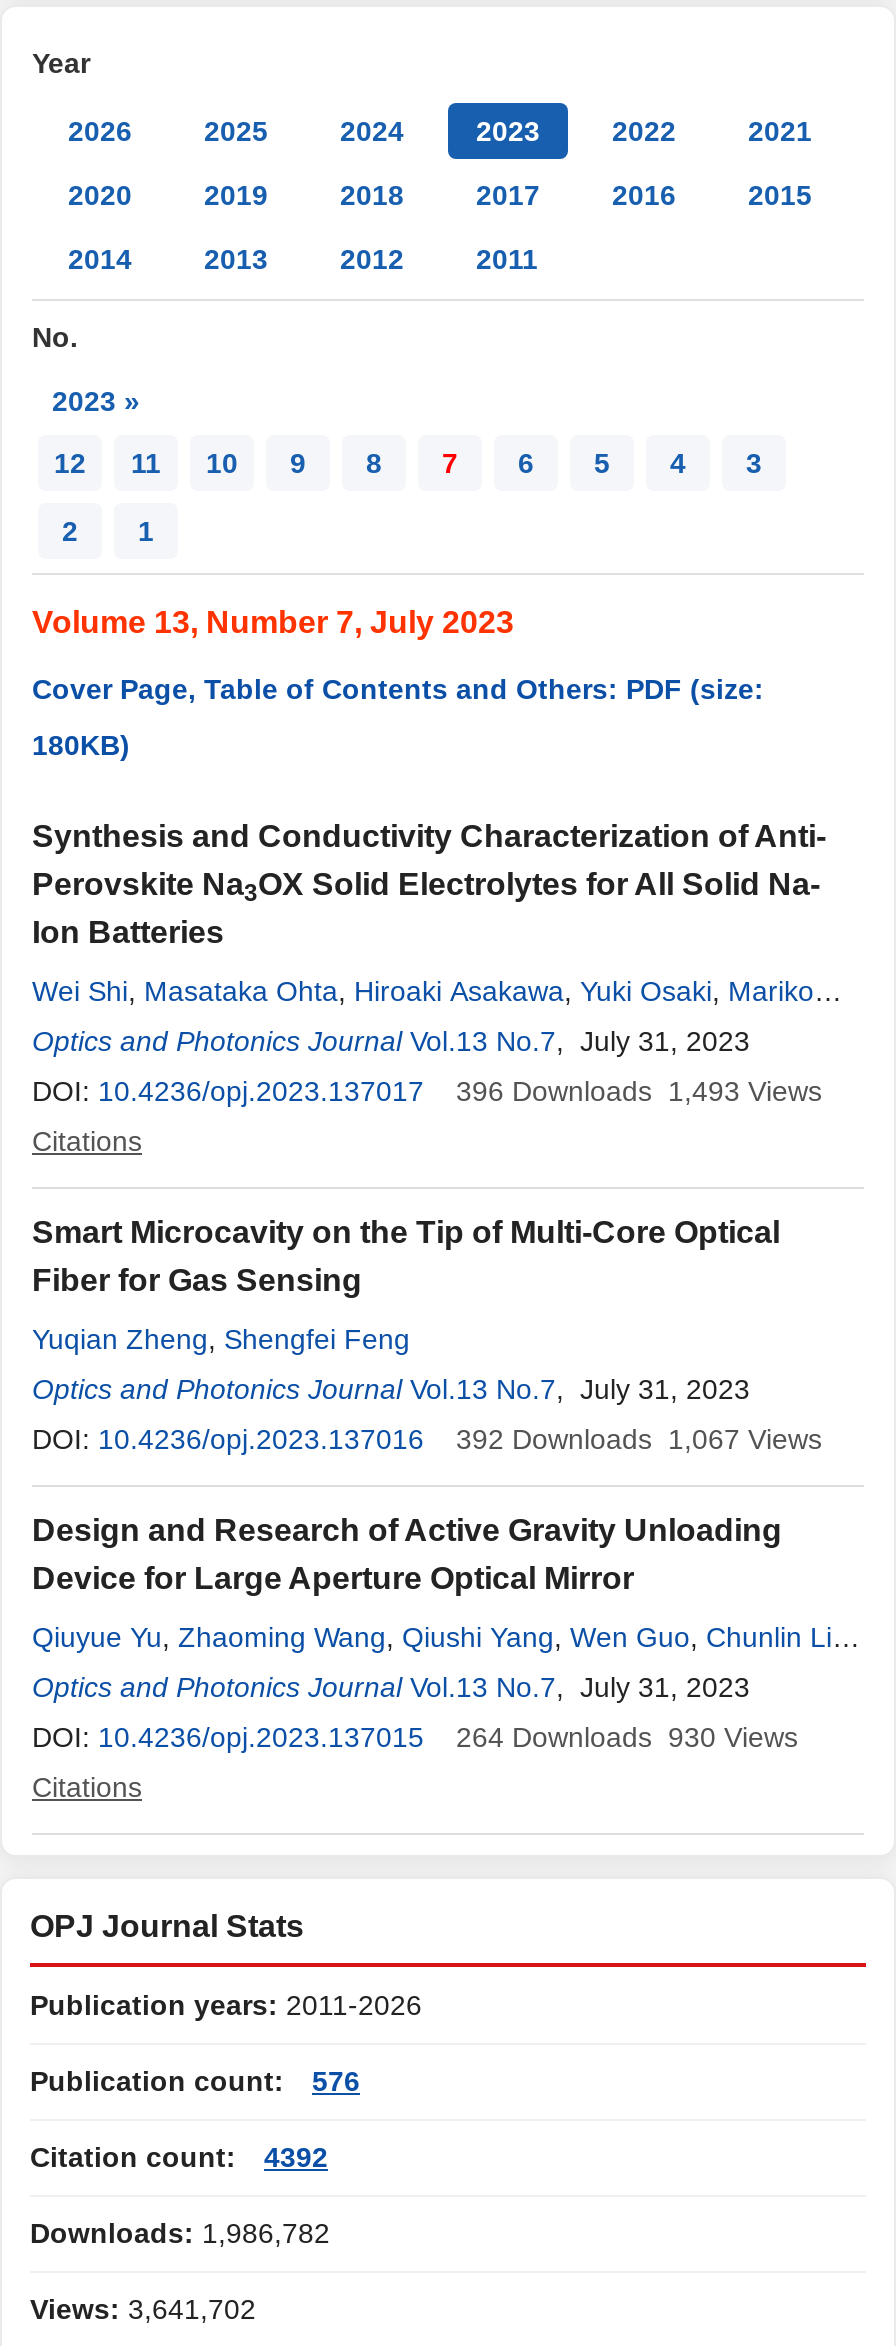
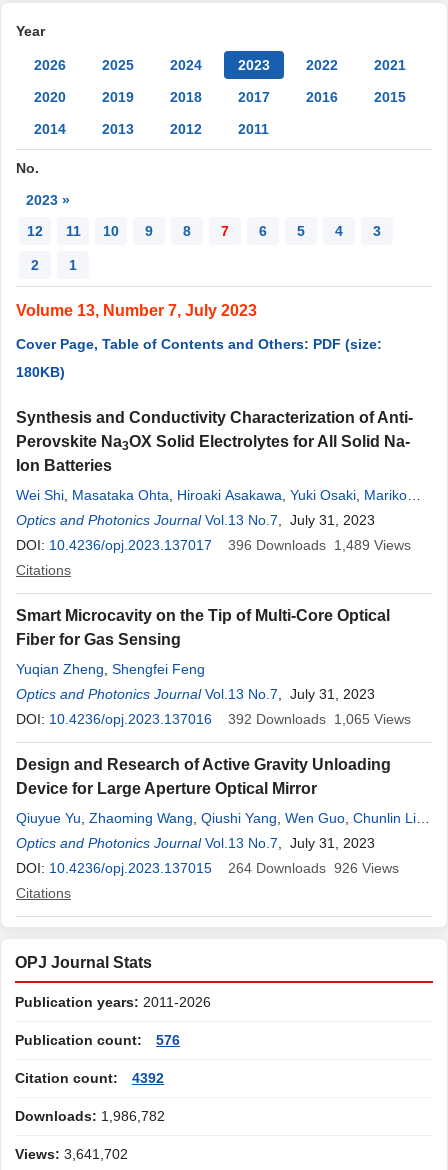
- 396 Downloads 1,493 Views
+ 396 Downloads 1,489 Views

- 392 Downloads 1,067 Views
+ 392 Downloads 1,065 Views

- 264 Downloads 930 Views
+ 264 Downloads 926 Views
